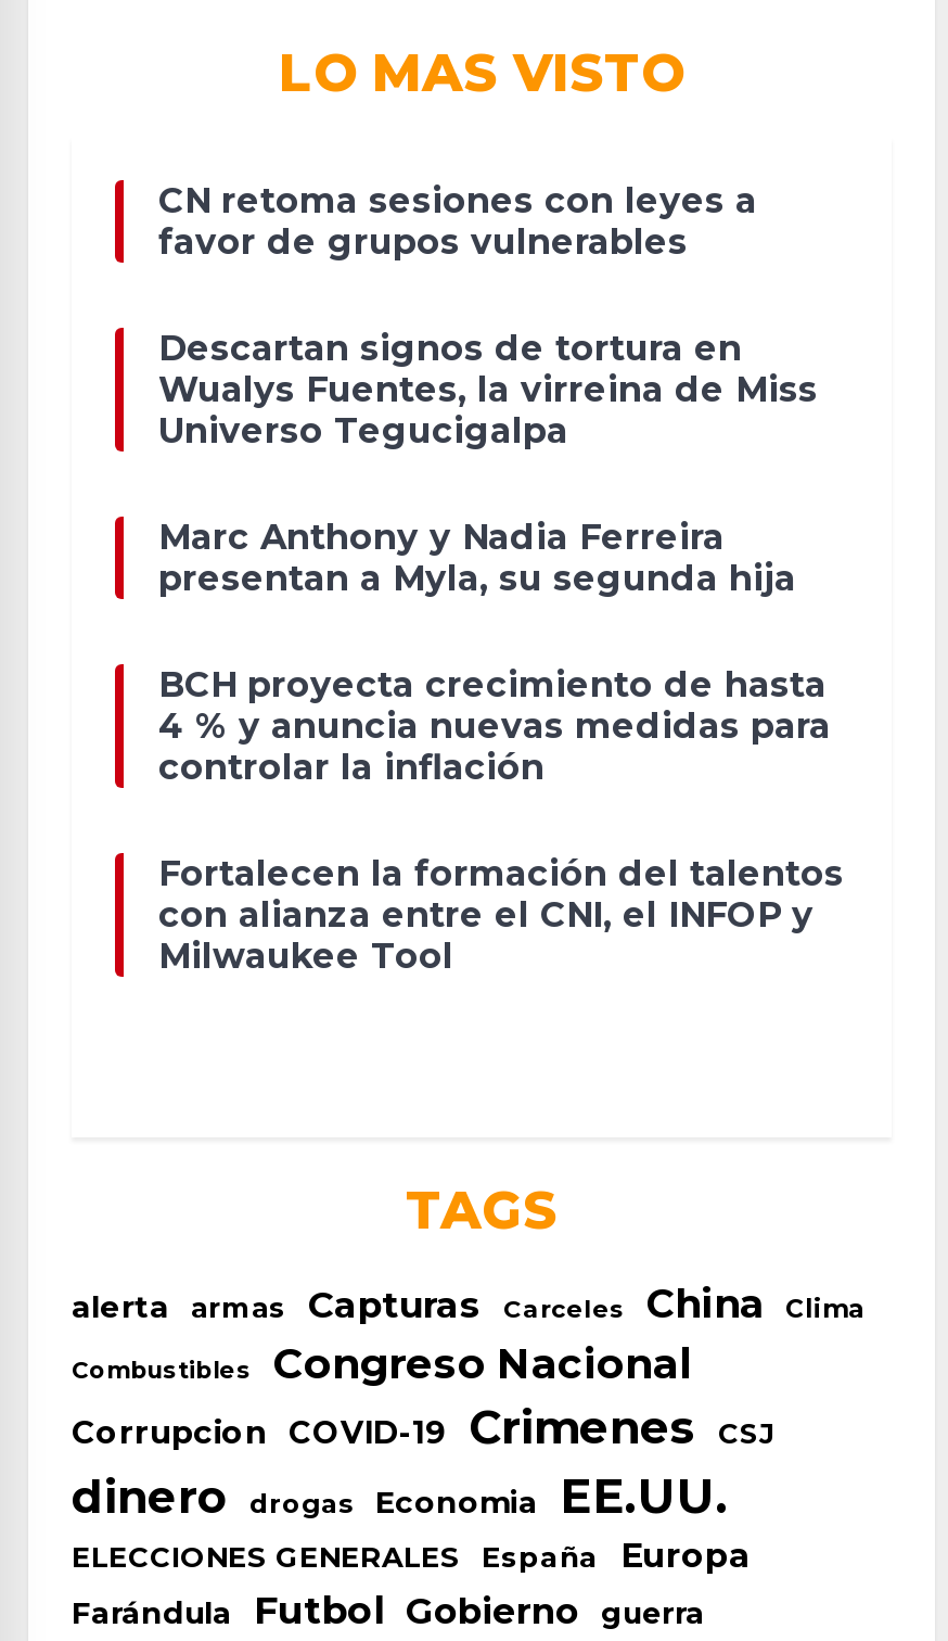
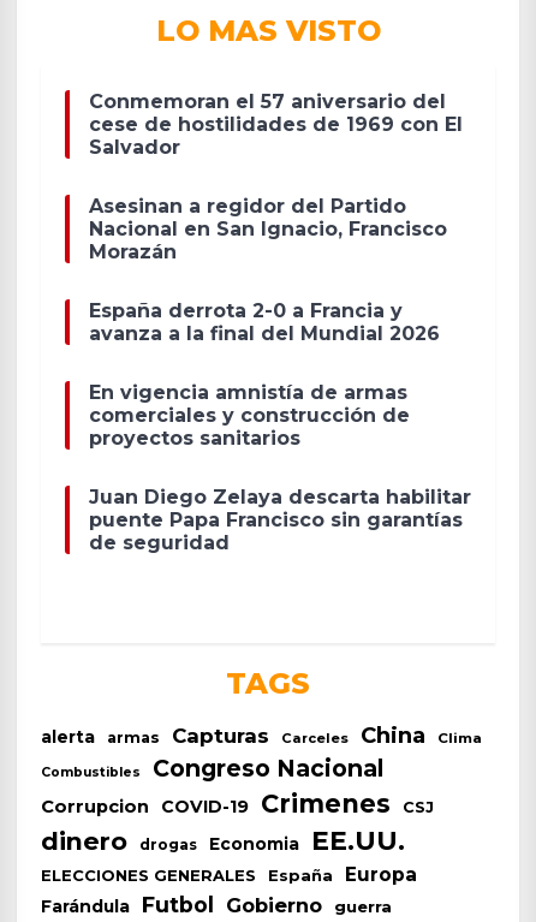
- CN retoma sesiones con leyes a
- favor de grupos vulnerables
+ Conmemoran el 57 aniversario del
+ cese de hostilidades de 1969 con El
+ Salvador

- Descartan signos de tortura en
- Wualys Fuentes, la virreina de Miss
- Universo Tegucigalpa
+ Asesinan a regidor del Partido
+ Nacional en San Ignacio, Francisco
+ Morazán

- Marc Anthony y Nadia Ferreira
- presentan a Myla, su segunda hija
+ España derrota 2-0 a Francia y
+ avanza a la final del Mundial 2026

- BCH proyecta crecimiento de hasta
- 4 % y anuncia nuevas medidas para
- controlar la inflación
+ En vigencia amnistía de armas
+ comerciales y construcción de
+ proyectos sanitarios

- Fortalecen la formación del talentos
- con alianza entre el CNI, el INFOP y
- Milwaukee Tool
+ Juan Diego Zelaya descarta habilitar
+ puente Papa Francisco sin garantías
+ de seguridad
